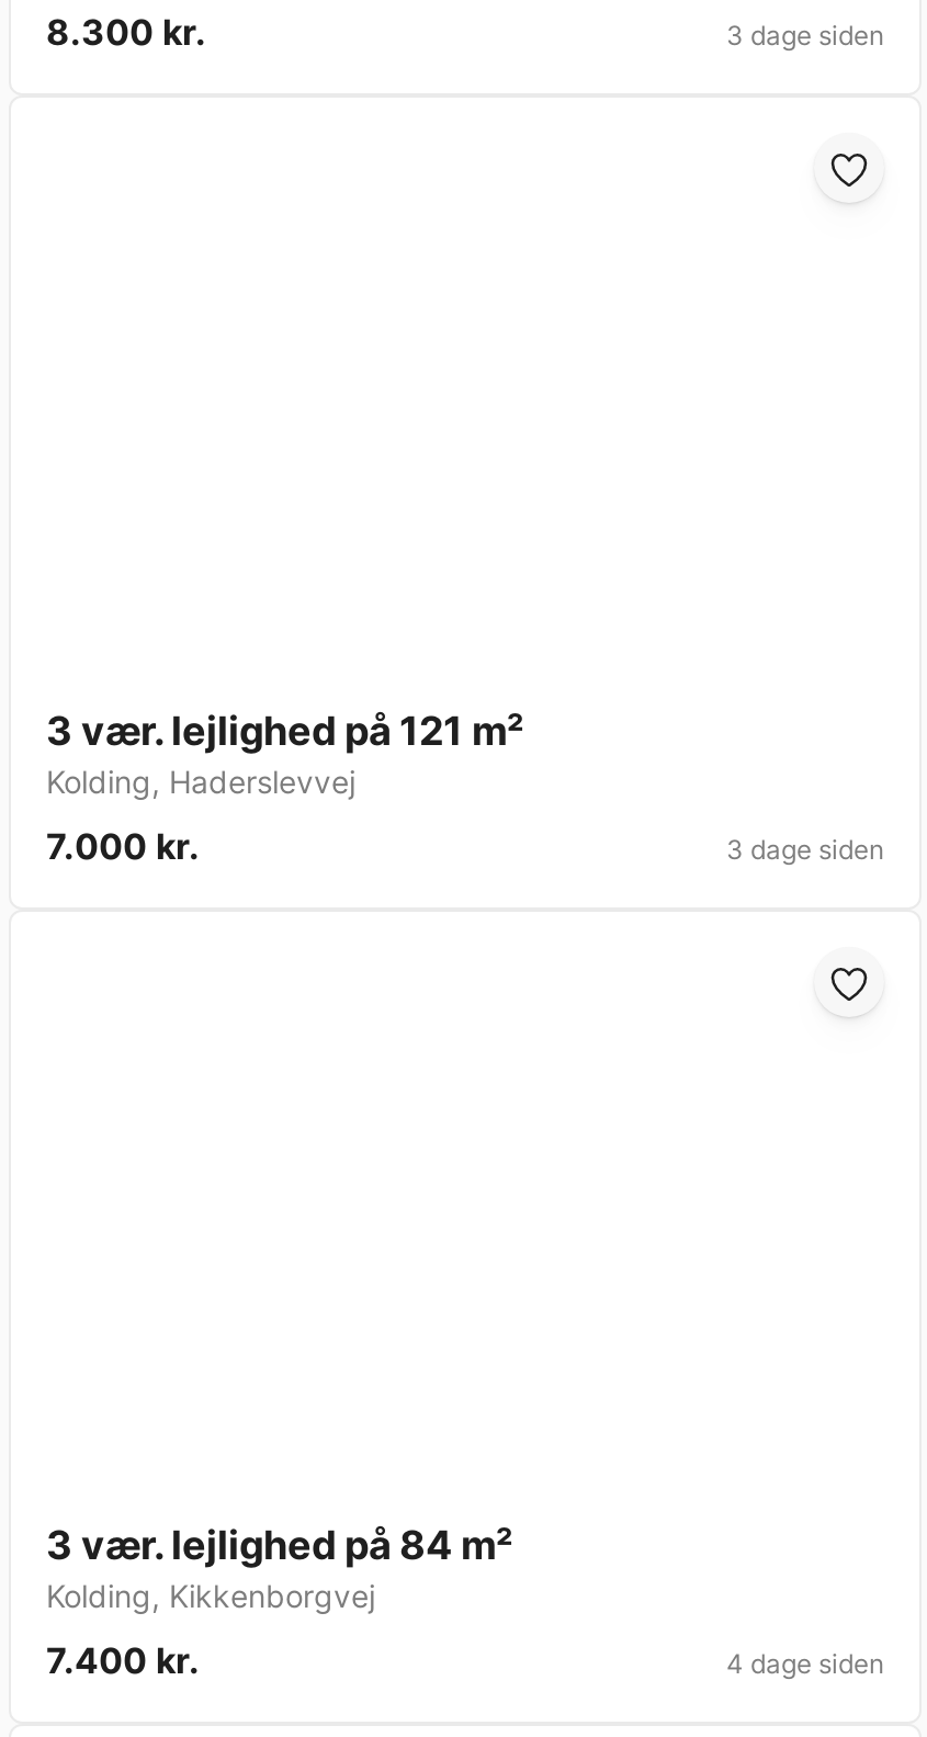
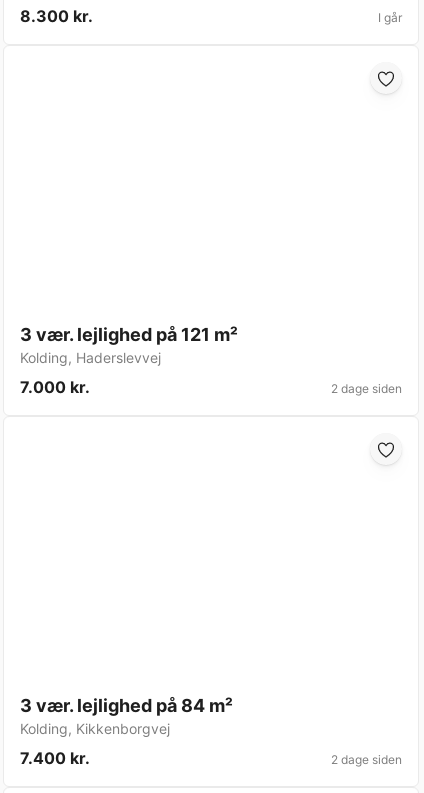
- 3 dage siden
+ I går

- 3 dage siden
+ 2 dage siden

- 4 dage siden
+ 2 dage siden
